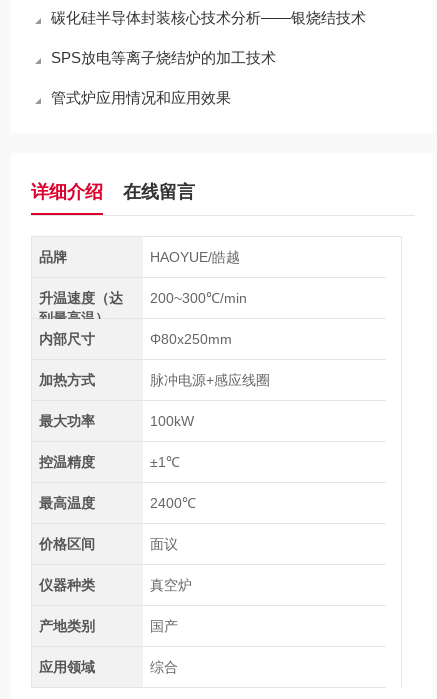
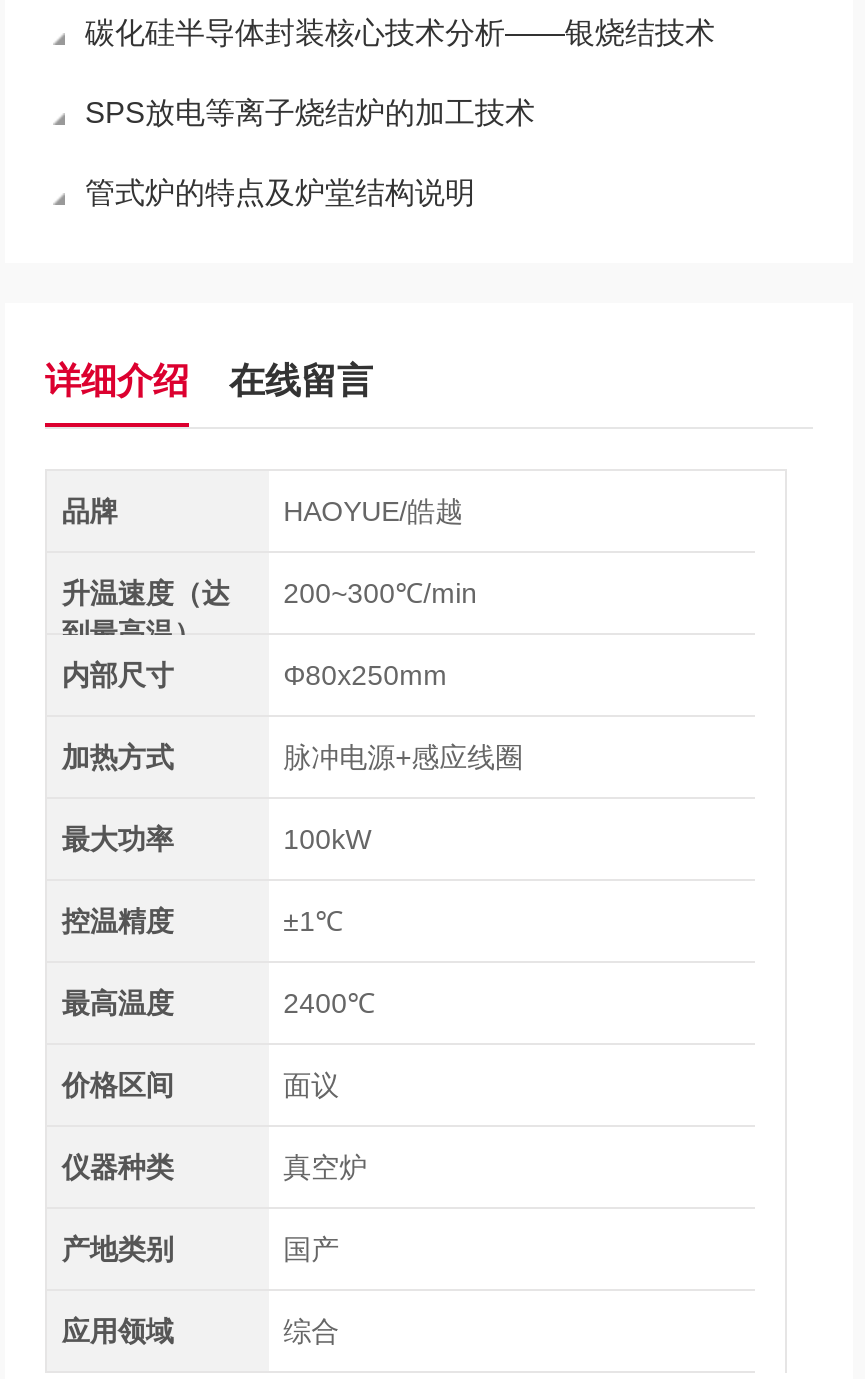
- 管式炉应用情况和应用效果
+ 管式炉的特点及炉堂结构说明
